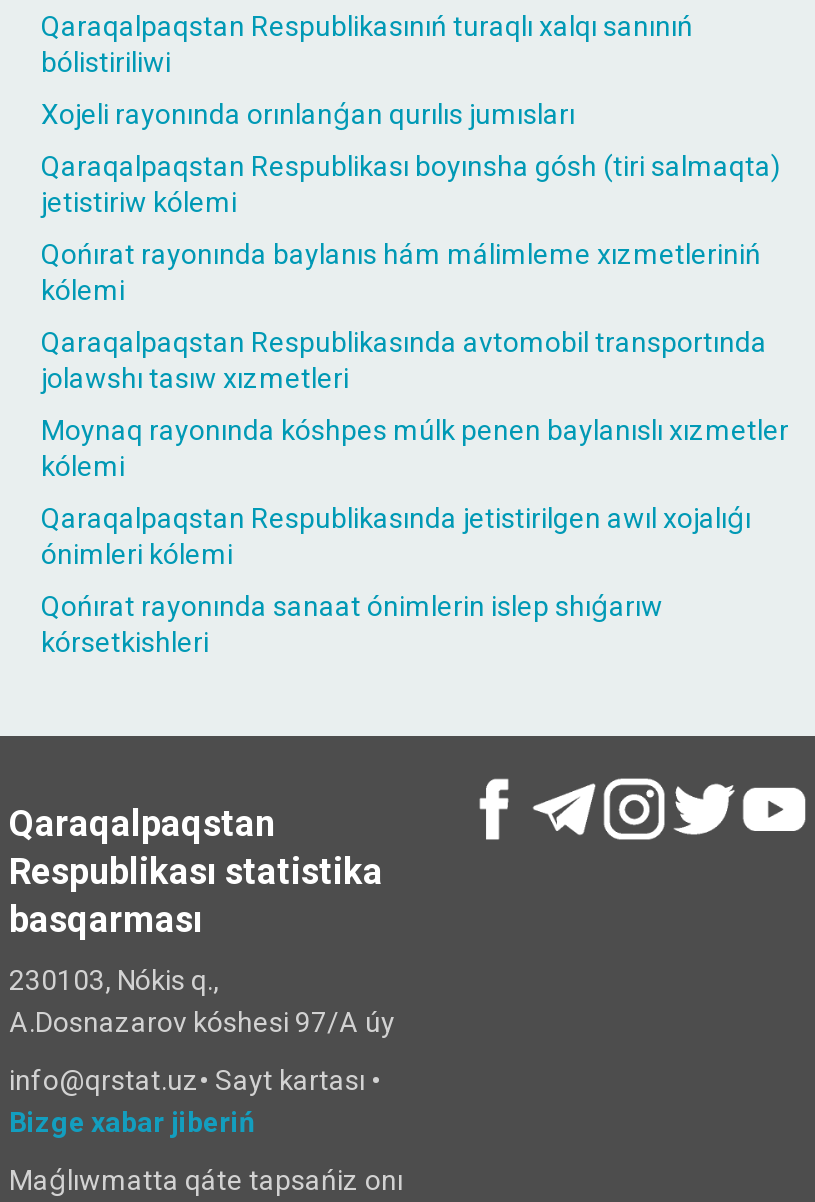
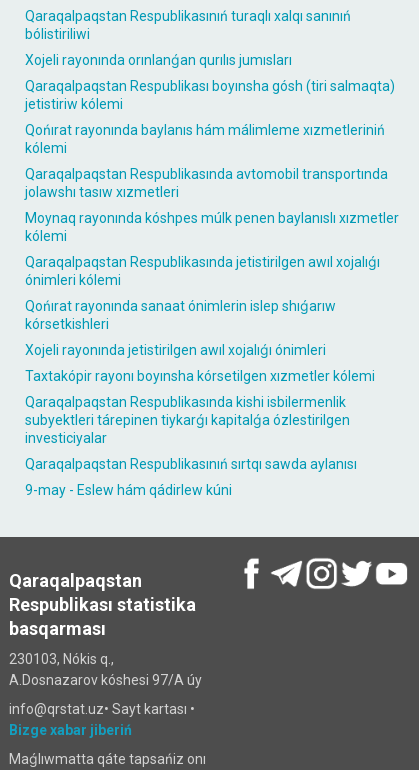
+ Xojeli rayonında jetistirilgen awıl xojalıǵı ónimleri
+ Taxtakópir rayonı boyınsha kórsetilgen xızmetler kólemi
+ Qaraqalpaqstan Respublikasında kishi isbilermenlik
+ subyektleri tárepinen tiykarǵı kapitalǵa ózlestirilgen
+ investiciyalar
+ Qaraqalpaqstan Respublikasınıń sırtqı sawda aylanısı
+ 9-may - Eslew hám qádirlew kúni
